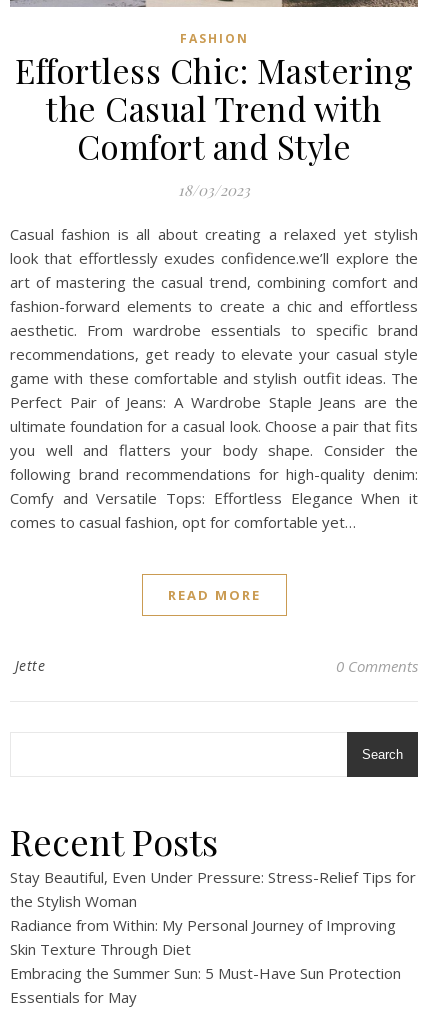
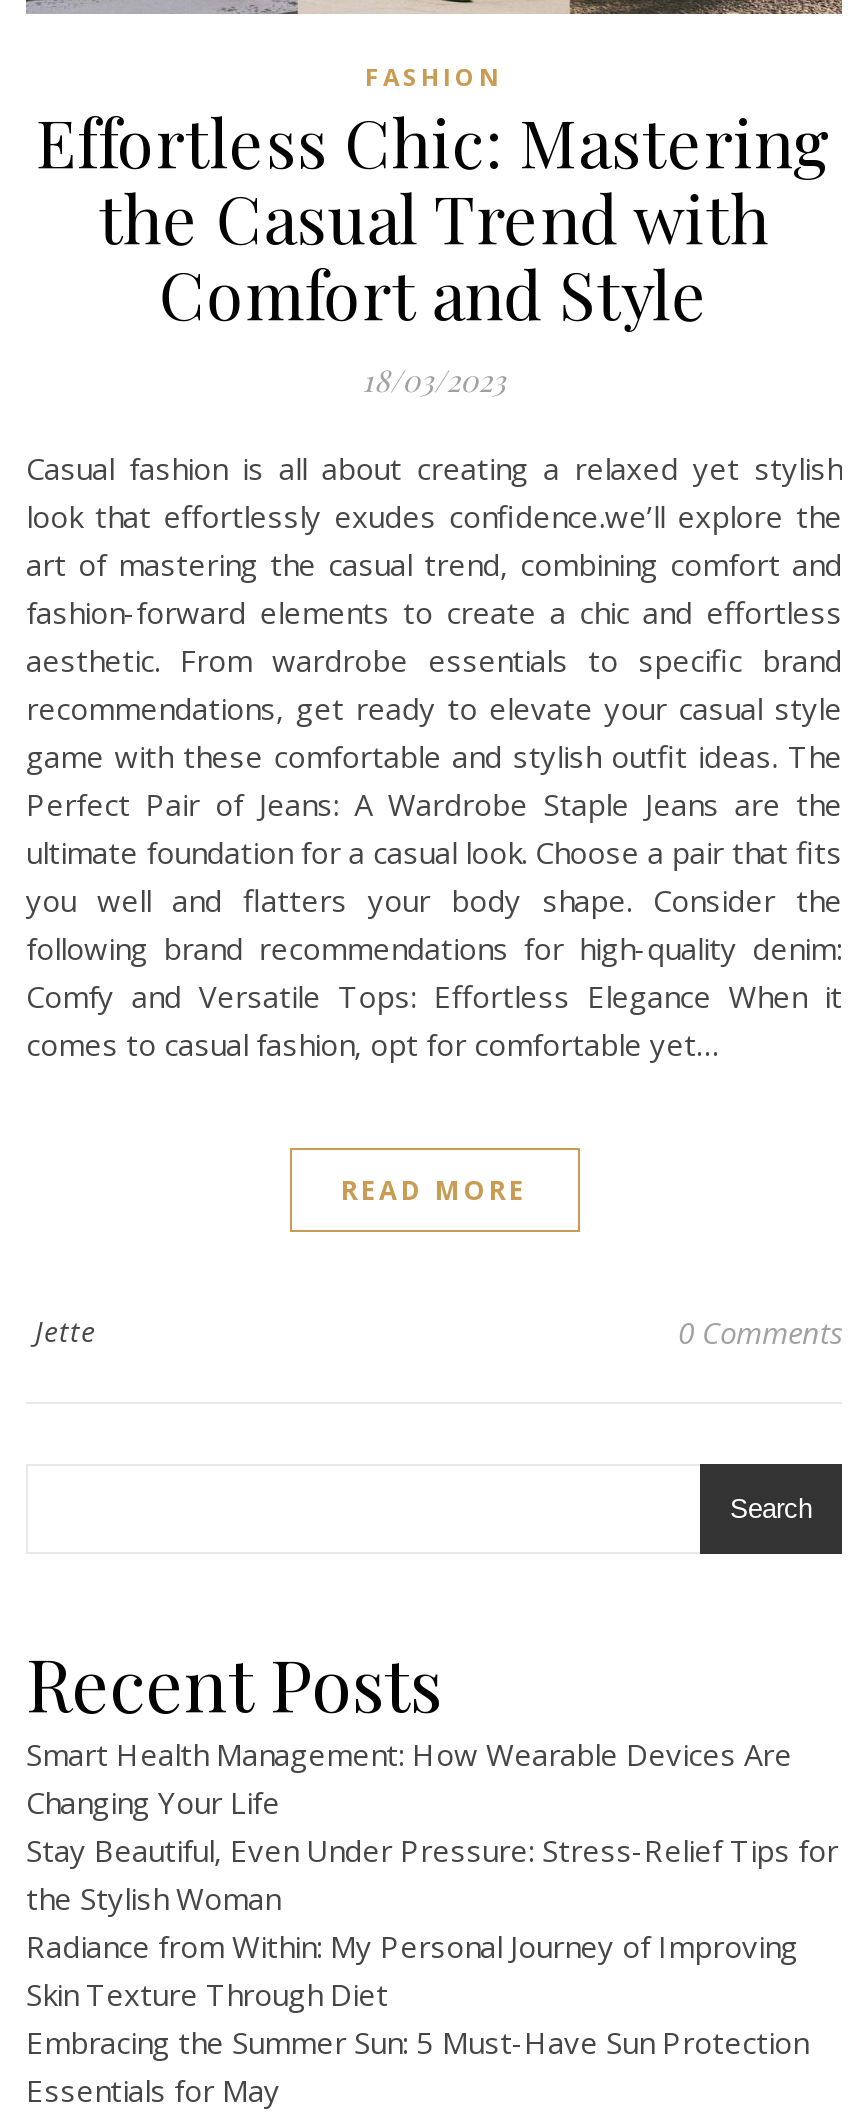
+ Smart Health Management: How Wearable Devices Are
+ Changing Your Life
